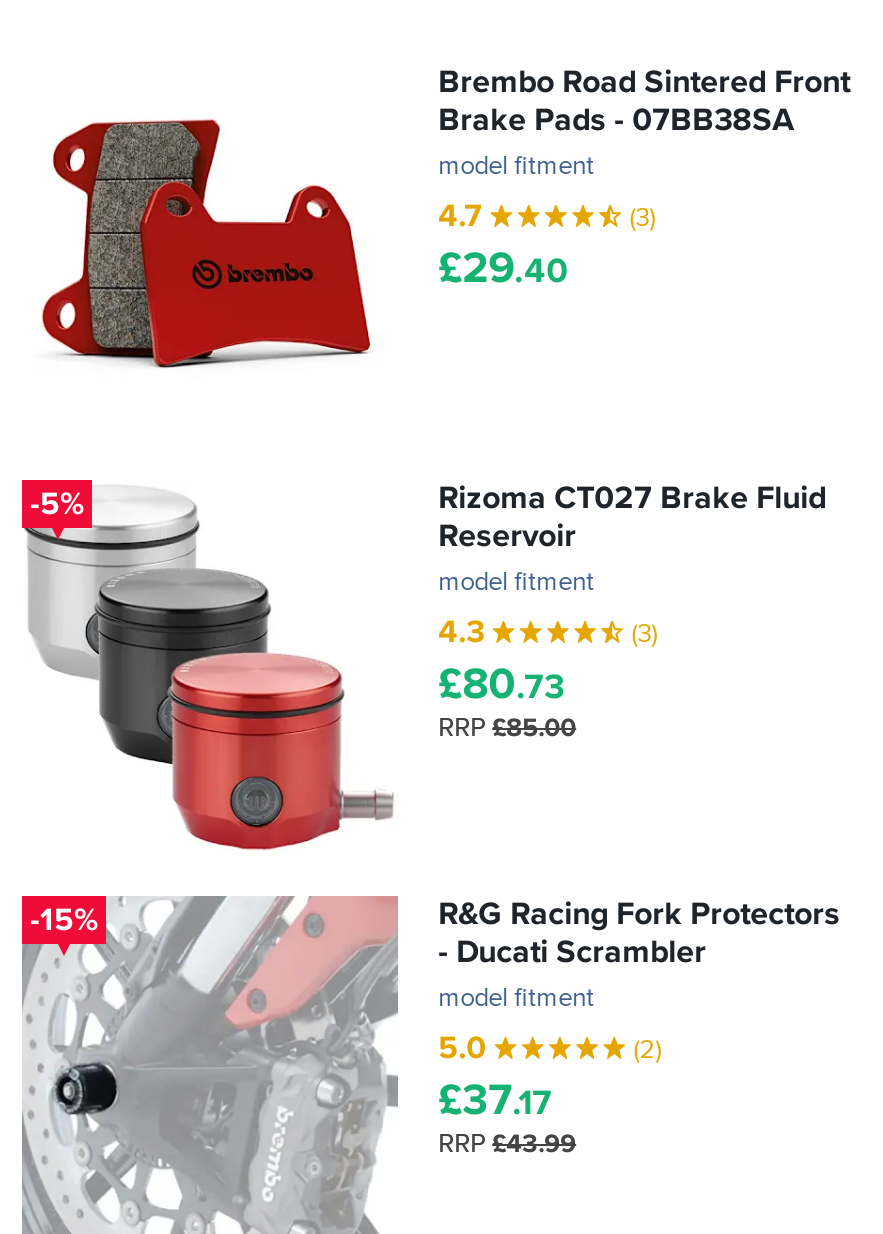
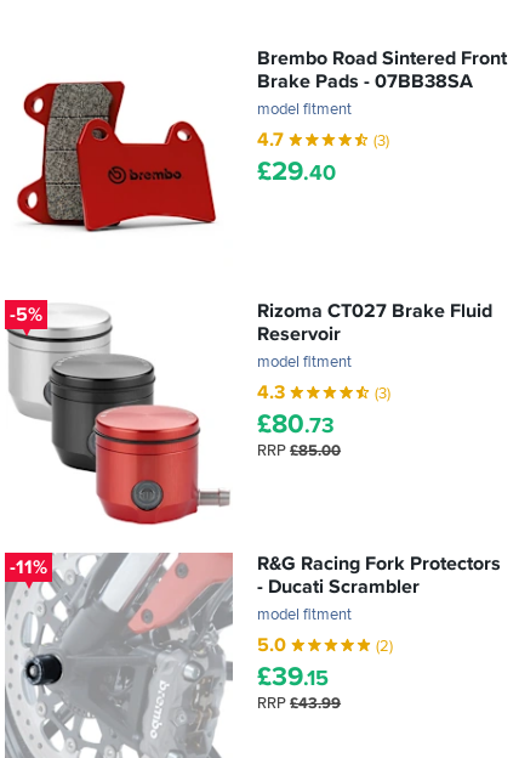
- -15%
+ -11%

- £37.17
+ £39.15
